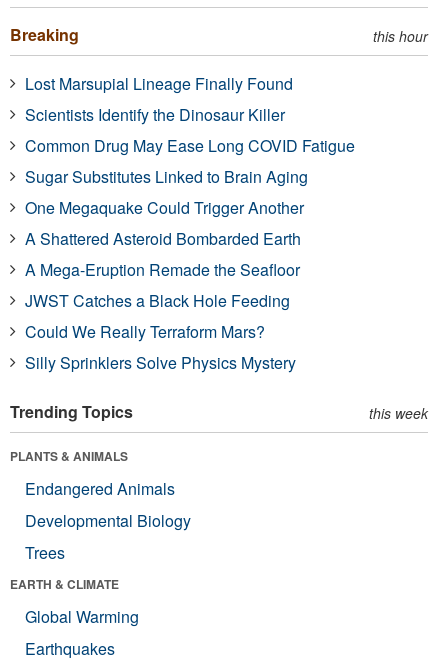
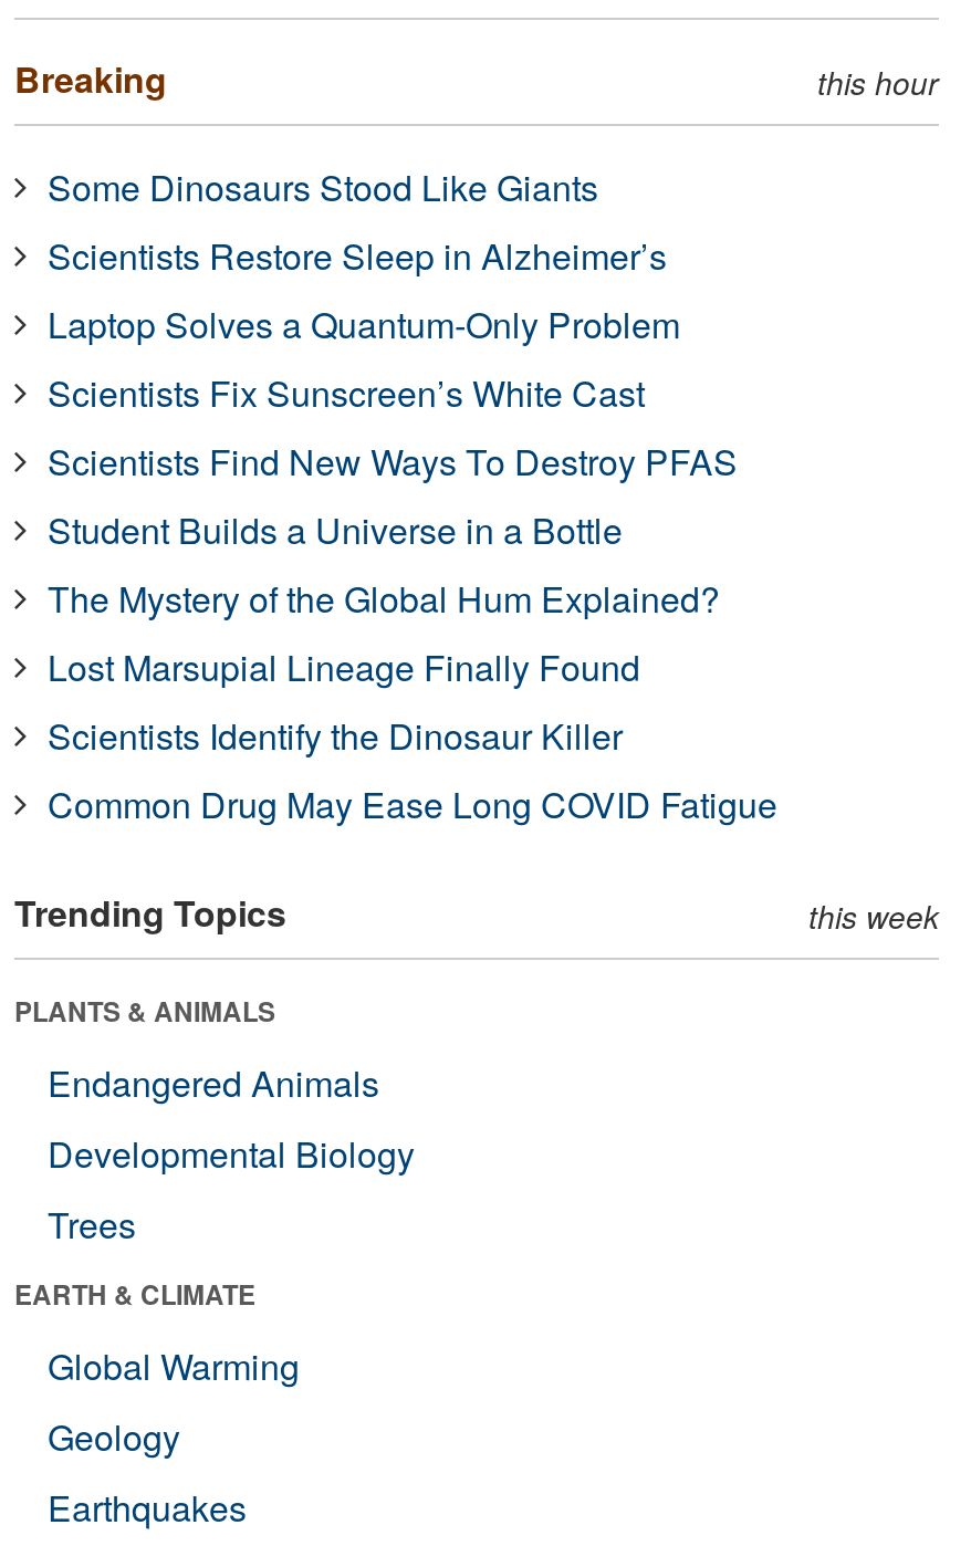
+ Some Dinosaurs Stood Like Giants
+ Scientists Restore Sleep in Alzheimer’s
+ Laptop Solves a Quantum-Only Problem
+ Scientists Fix Sunscreen’s White Cast
+ Scientists Find New Ways To Destroy PFAS
+ Student Builds a Universe in a Bottle
+ The Mystery of the Global Hum Explained?

moved down: Lost Marsupial Lineage Finally Found | Scientists Identify the Dinosaur Killer | Common Drug May Ease Long COVID Fatigue

- Sugar Substitutes Linked to Brain Aging
- One Megaquake Could Trigger Another
- A Shattered Asteroid Bombarded Earth
- A Mega-Eruption Remade the Seafloor
- JWST Catches a Black Hole Feeding
- Could We Really Terraform Mars?
- Silly Sprinklers Solve Physics Mystery

+ Geology
